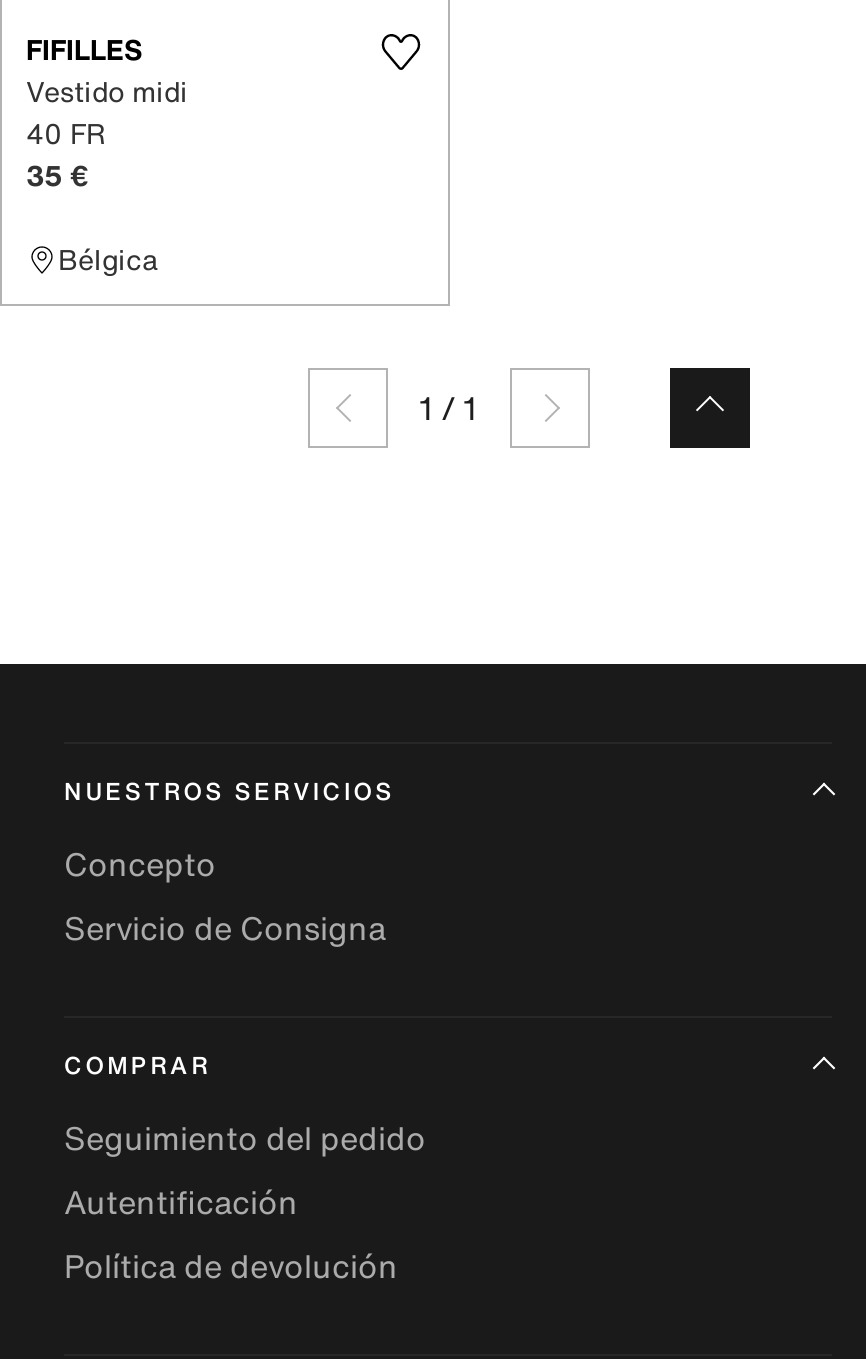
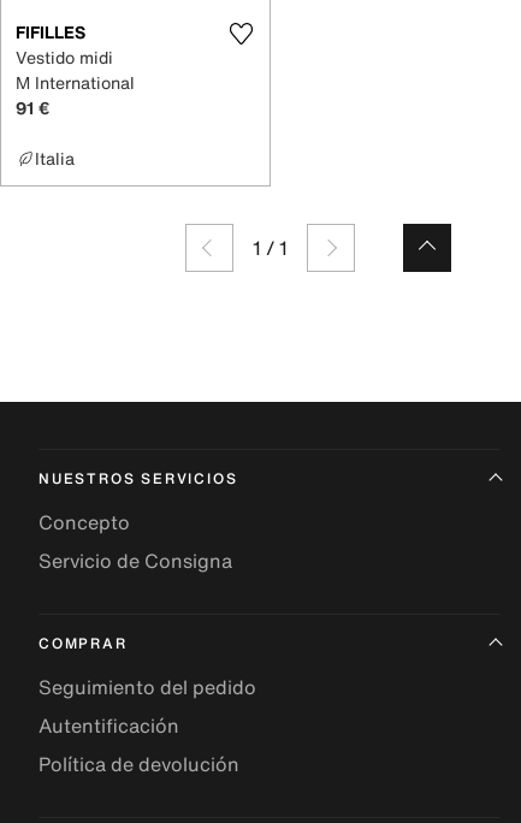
- 40 FR
- 35 €
+ M International
+ 91 €

- Bélgica
+ Italia
